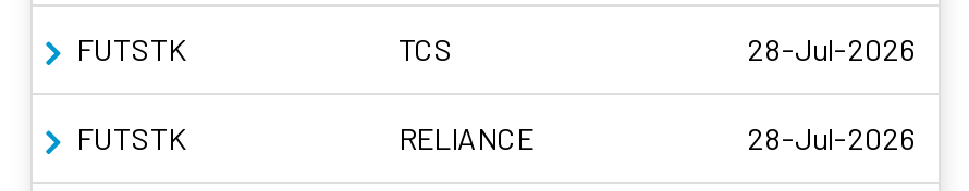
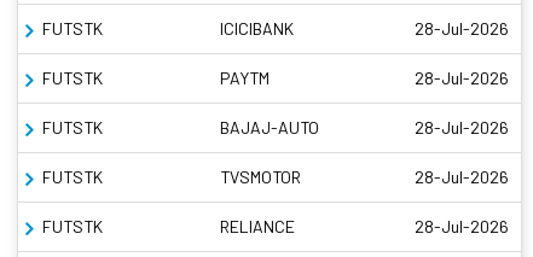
- TCS
+ ICICIBANK
+ 28-Jul-2026
+ FUTSTK
+ PAYTM
+ 28-Jul-2026
+ FUTSTK
+ BAJAJ-AUTO
+ 28-Jul-2026
+ FUTSTK
+ TVSMOTOR
